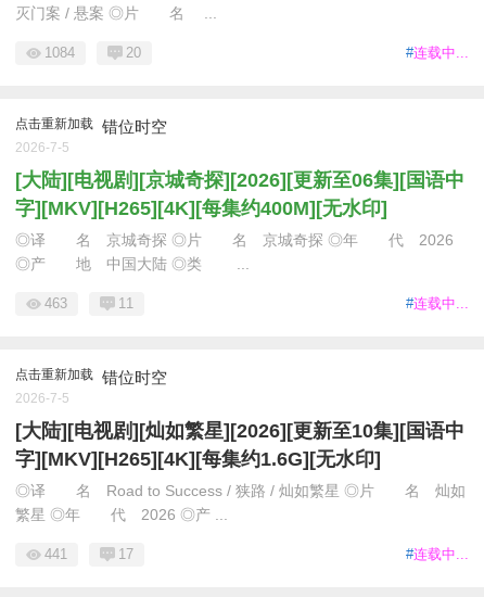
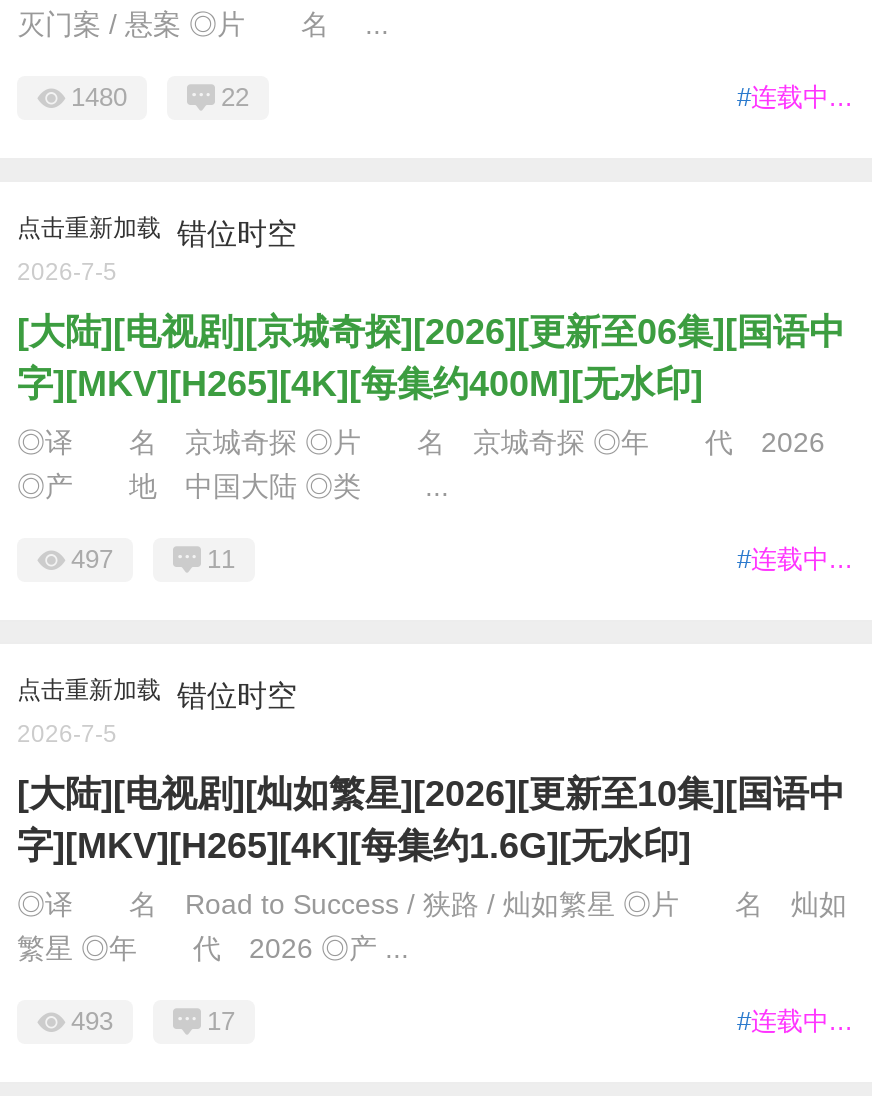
- 1084
+ 1480

- 20
+ 22

- 463
+ 497

- 441
+ 493
